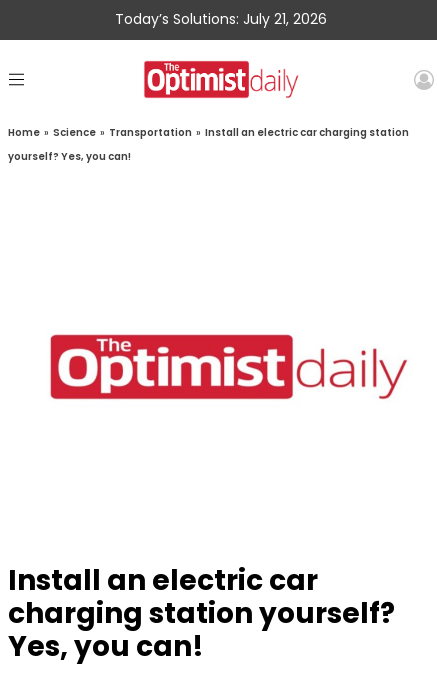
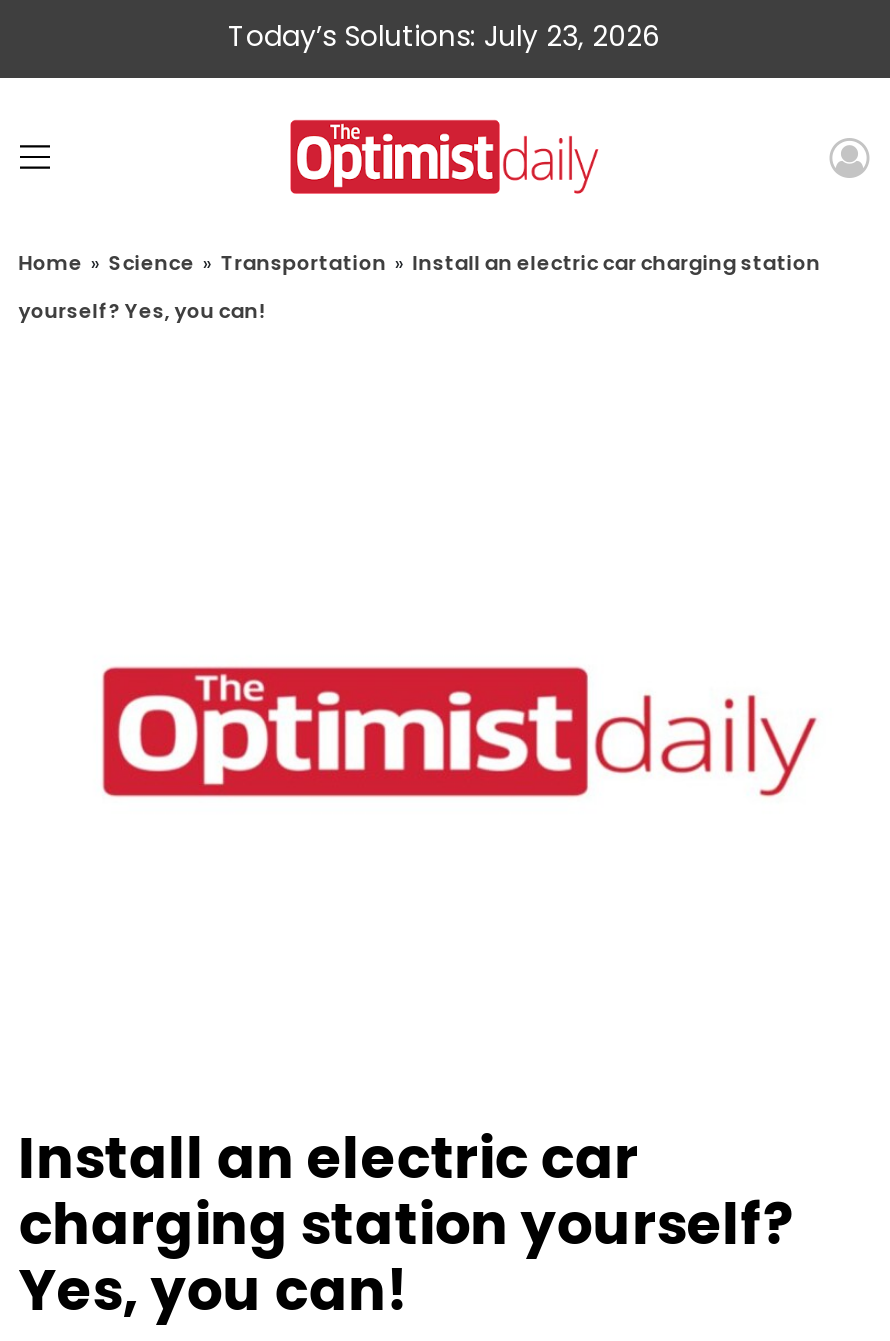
- Today’s Solutions: July 21, 2026
+ Today’s Solutions: July 23, 2026
